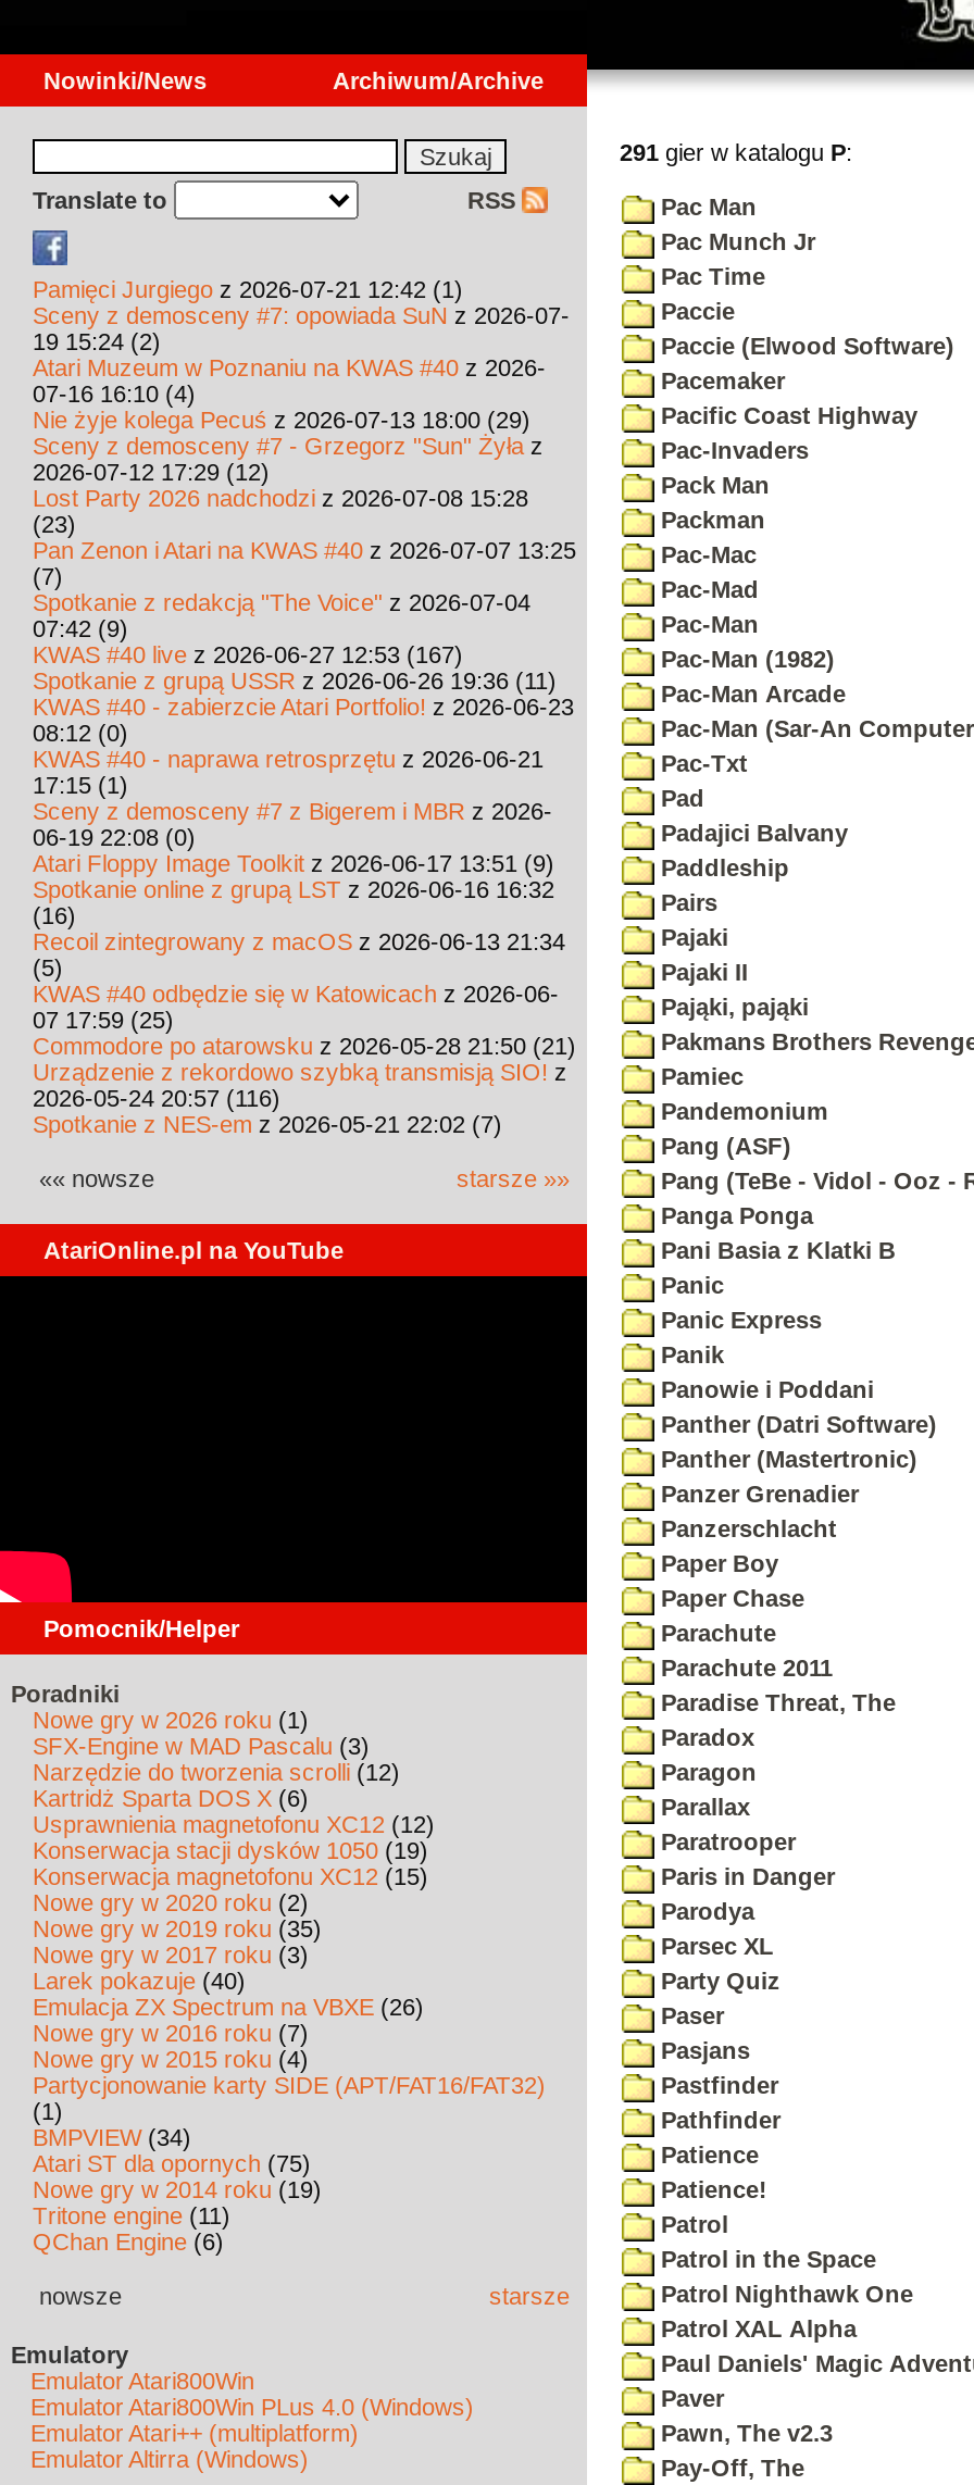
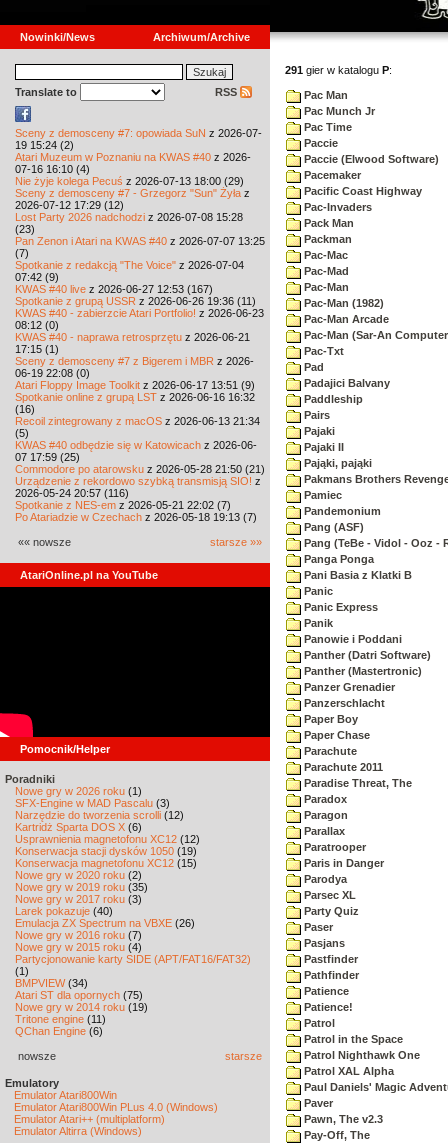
- Pamięci Jurgiego z 2026-07-21 12:42 (1)

+ Po Atariadzie w Czechach z 2026-05-18 19:13 (7)
